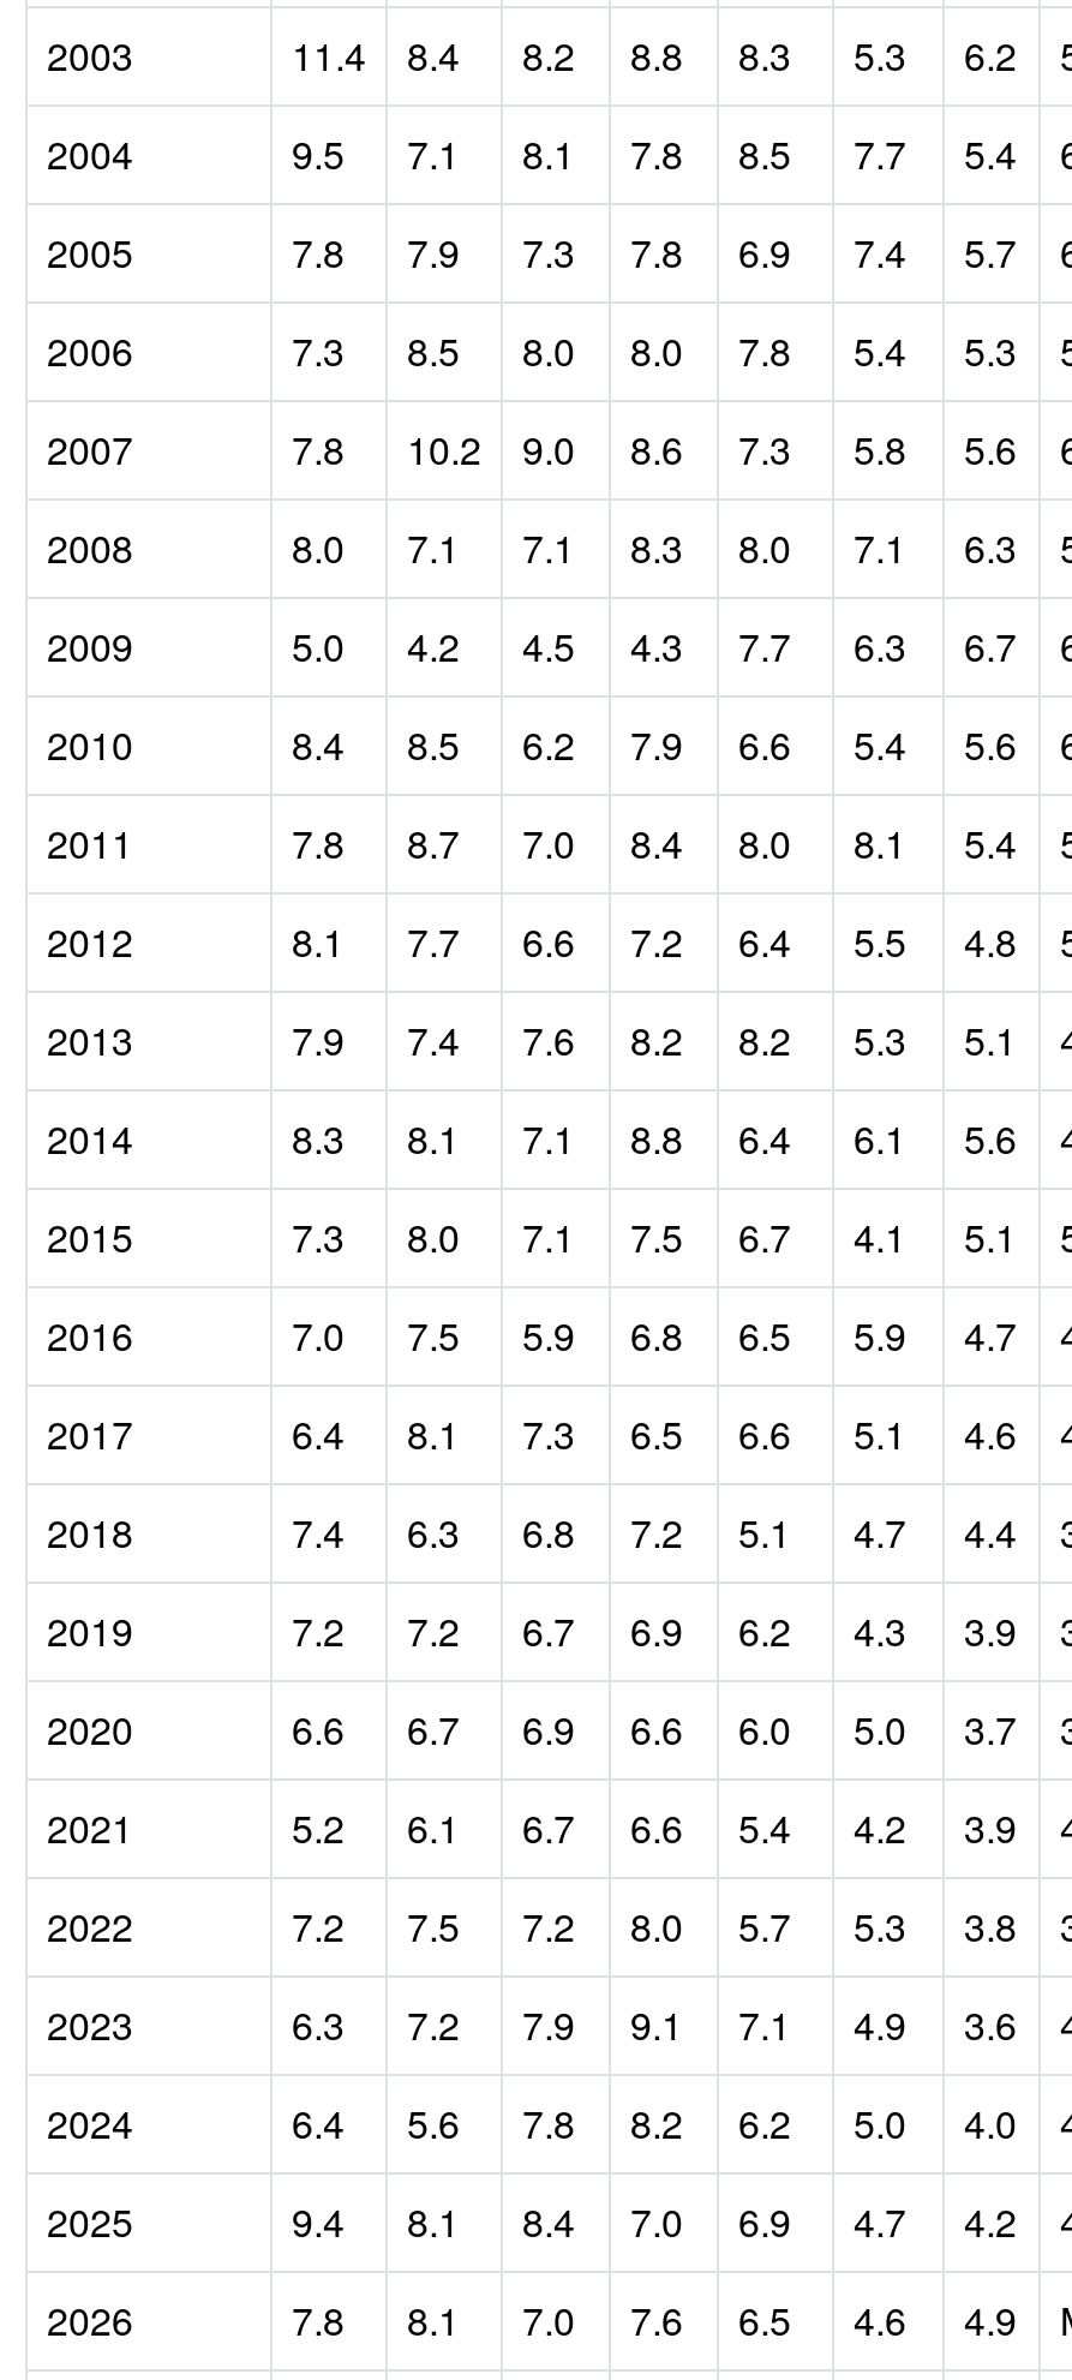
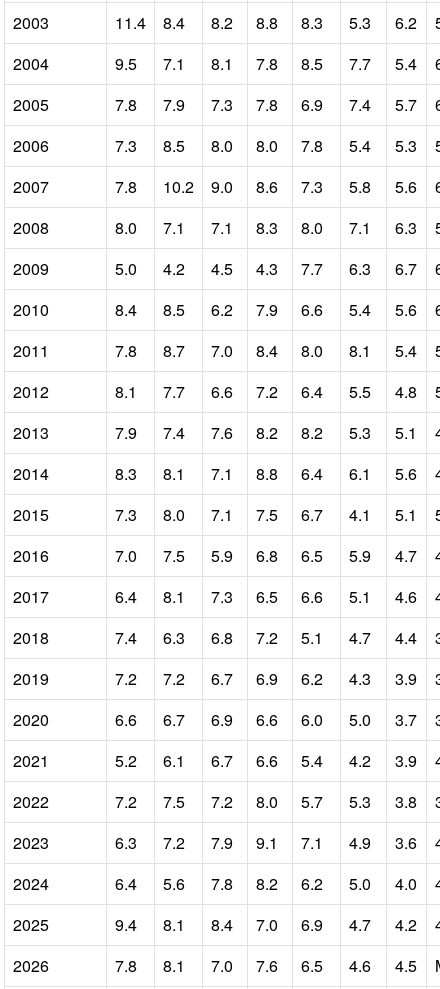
- 4.9
+ 4.5
